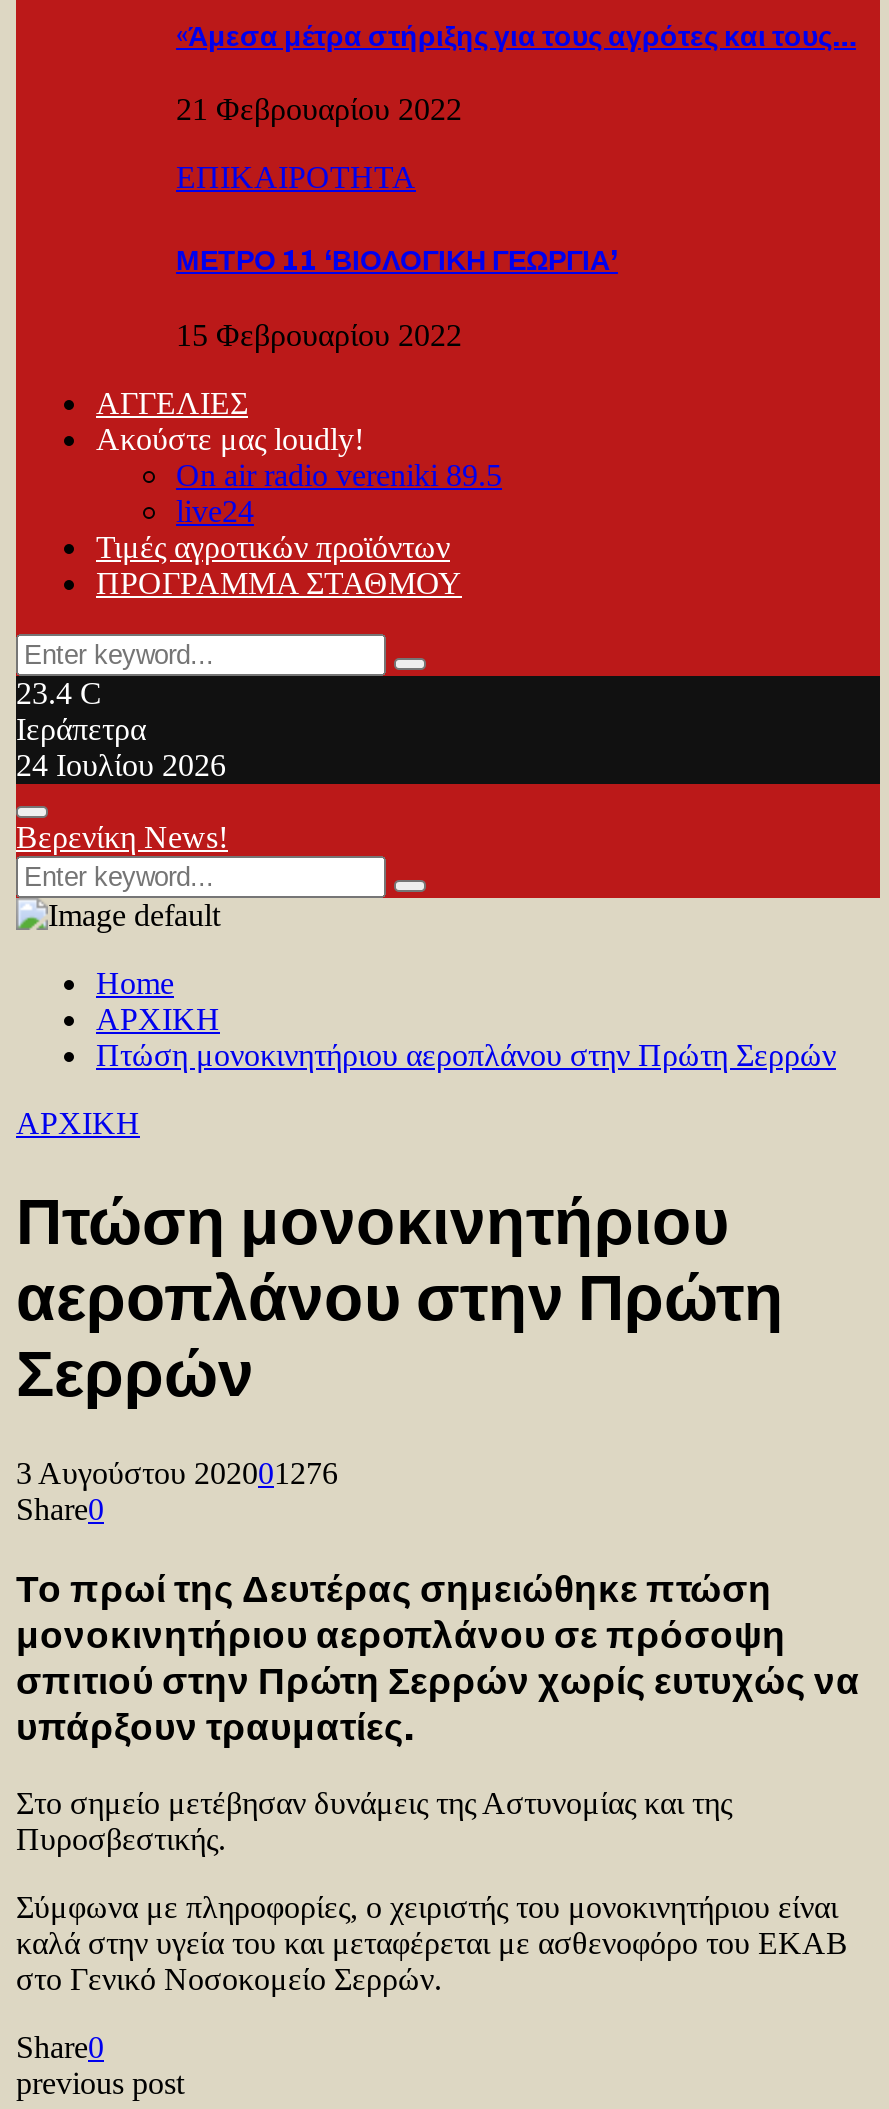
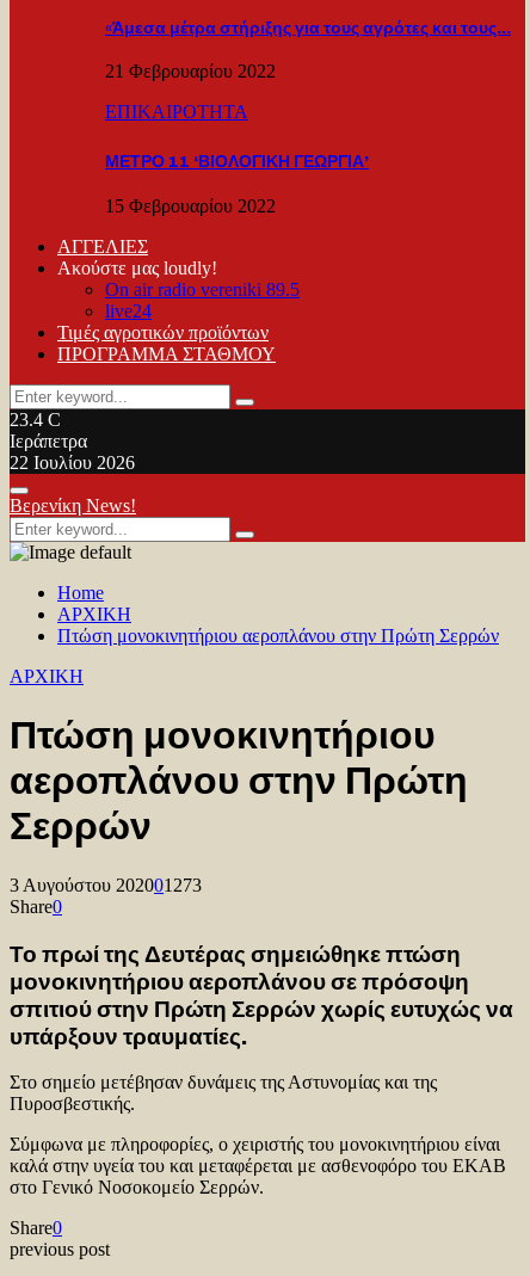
- 24 Ιουλίου 2026
+ 22 Ιουλίου 2026

- 3 Αυγούστου 202001276
+ 3 Αυγούστου 202001273
